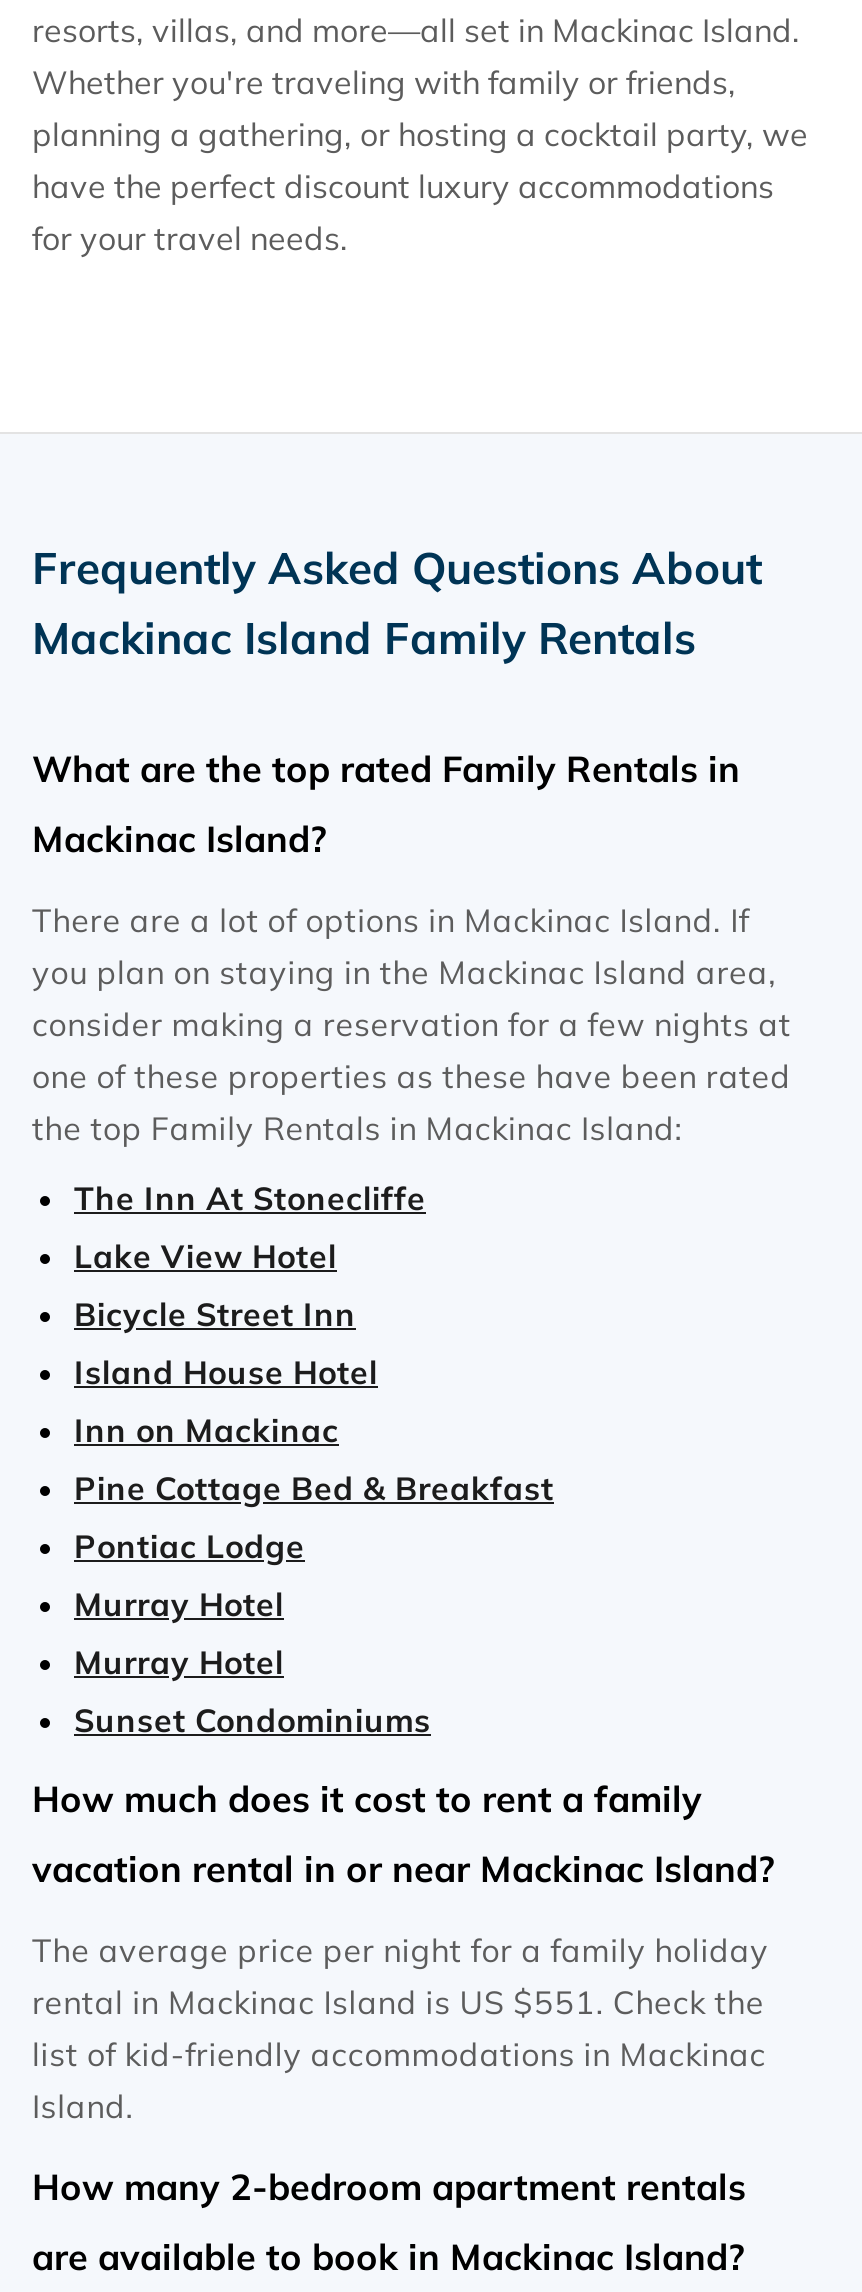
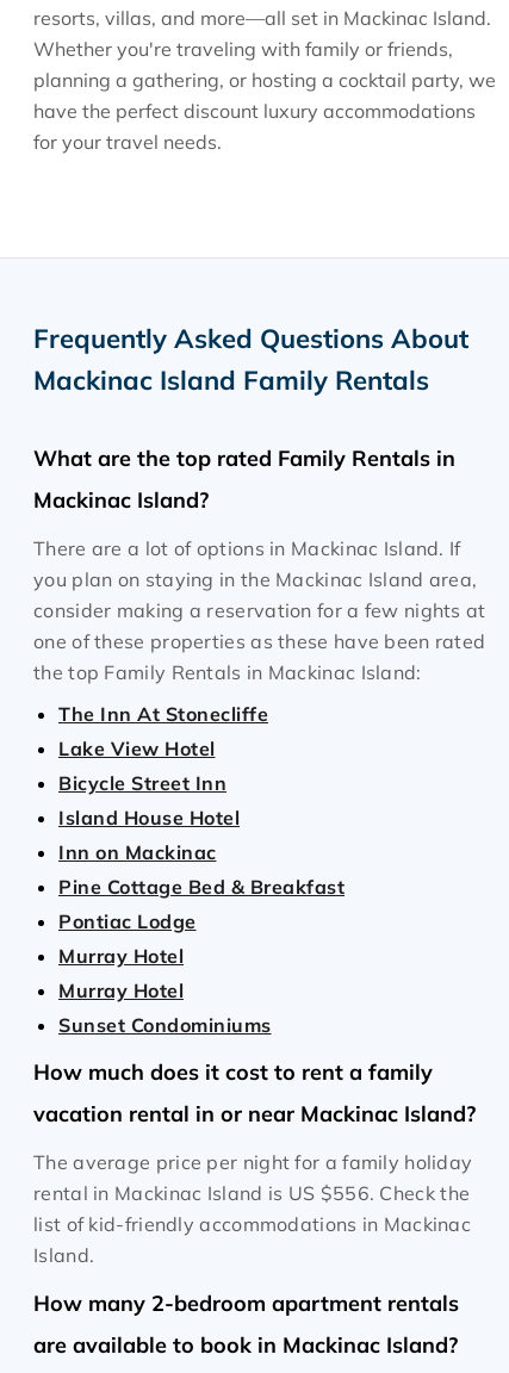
- rental in Mackinac Island is US $551. Check the
+ rental in Mackinac Island is US $556. Check the
